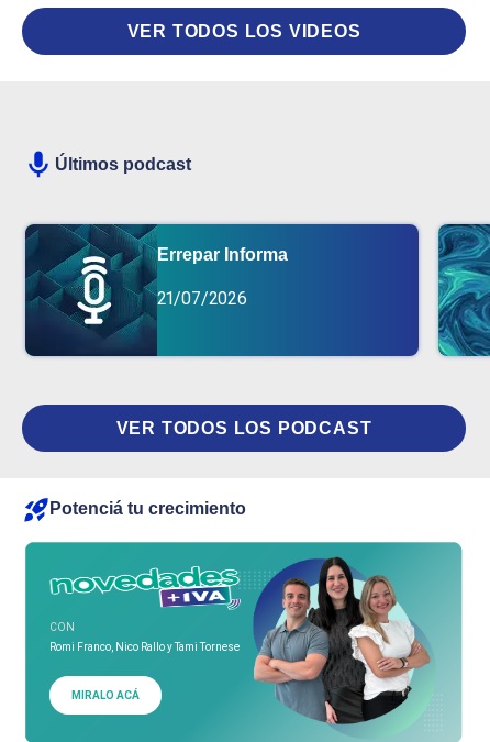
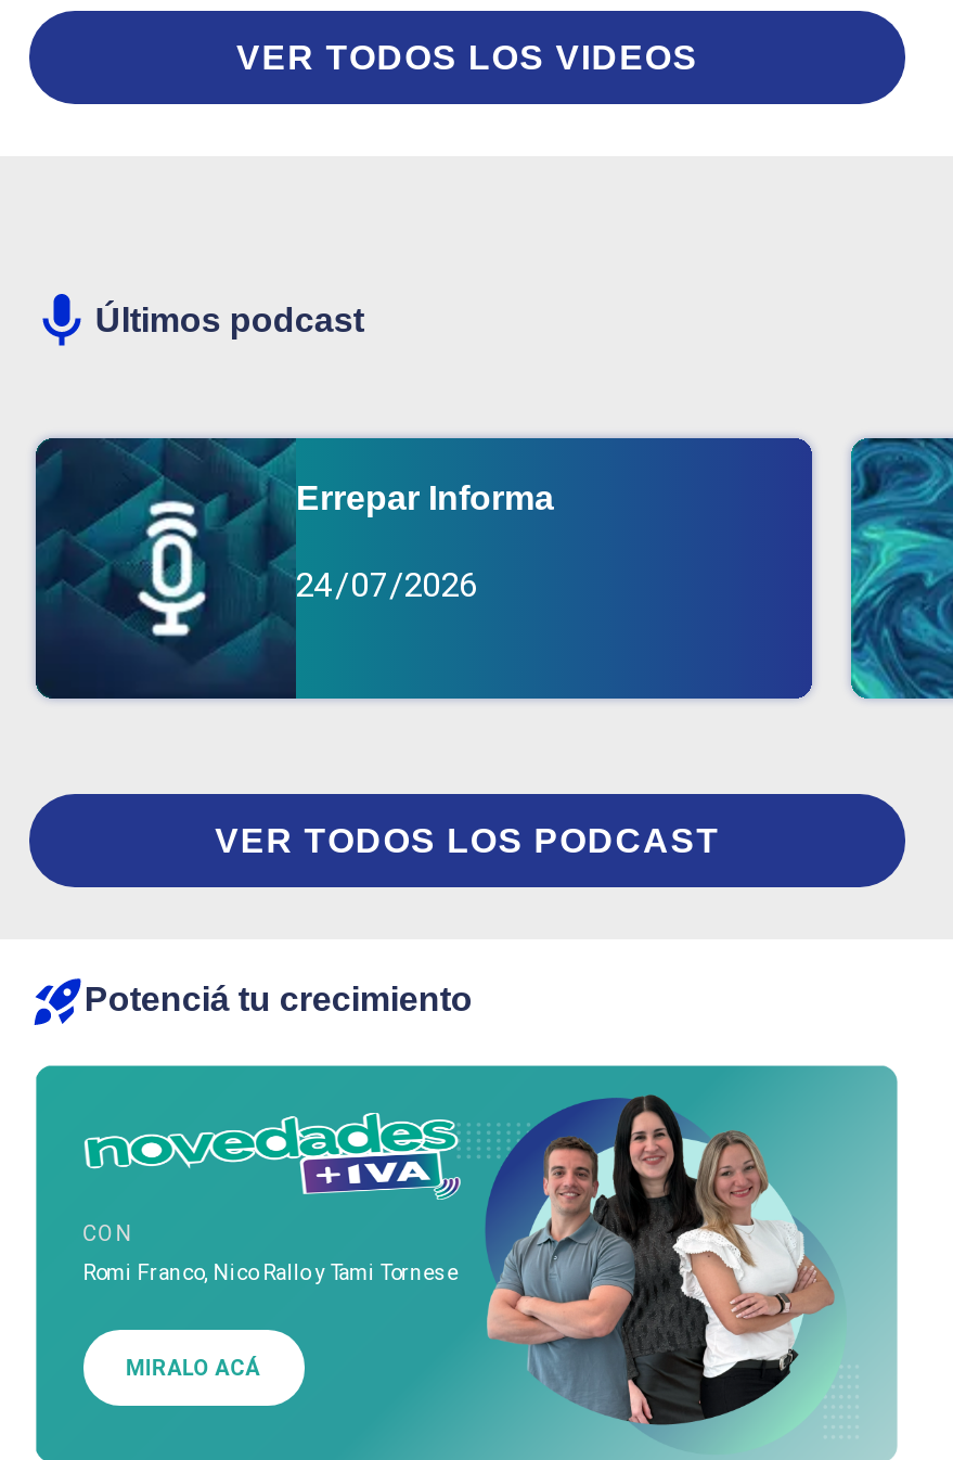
- 21/07/2026
+ 24/07/2026
